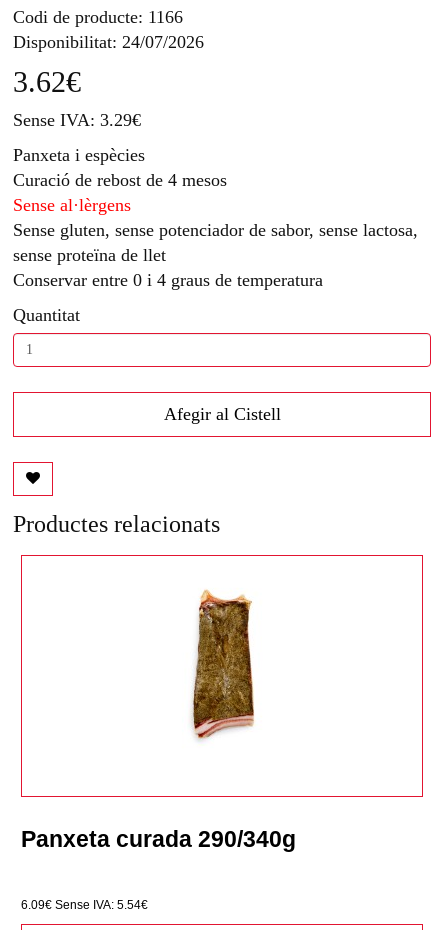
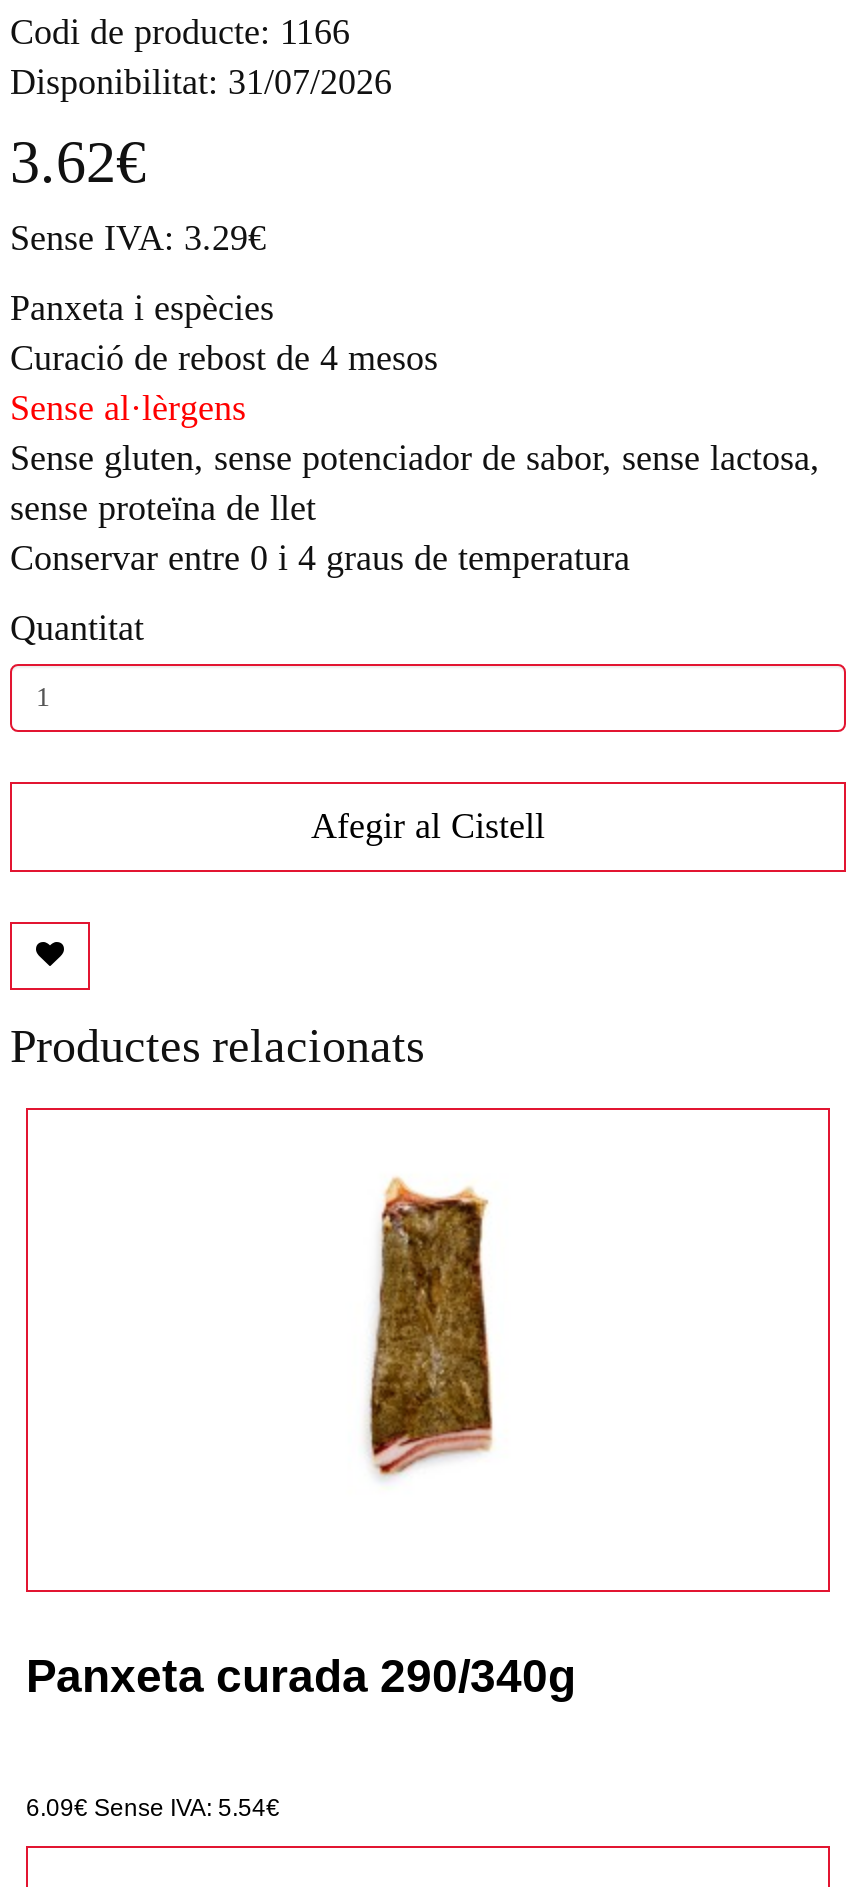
- Disponibilitat: 24/07/2026
+ Disponibilitat: 31/07/2026
